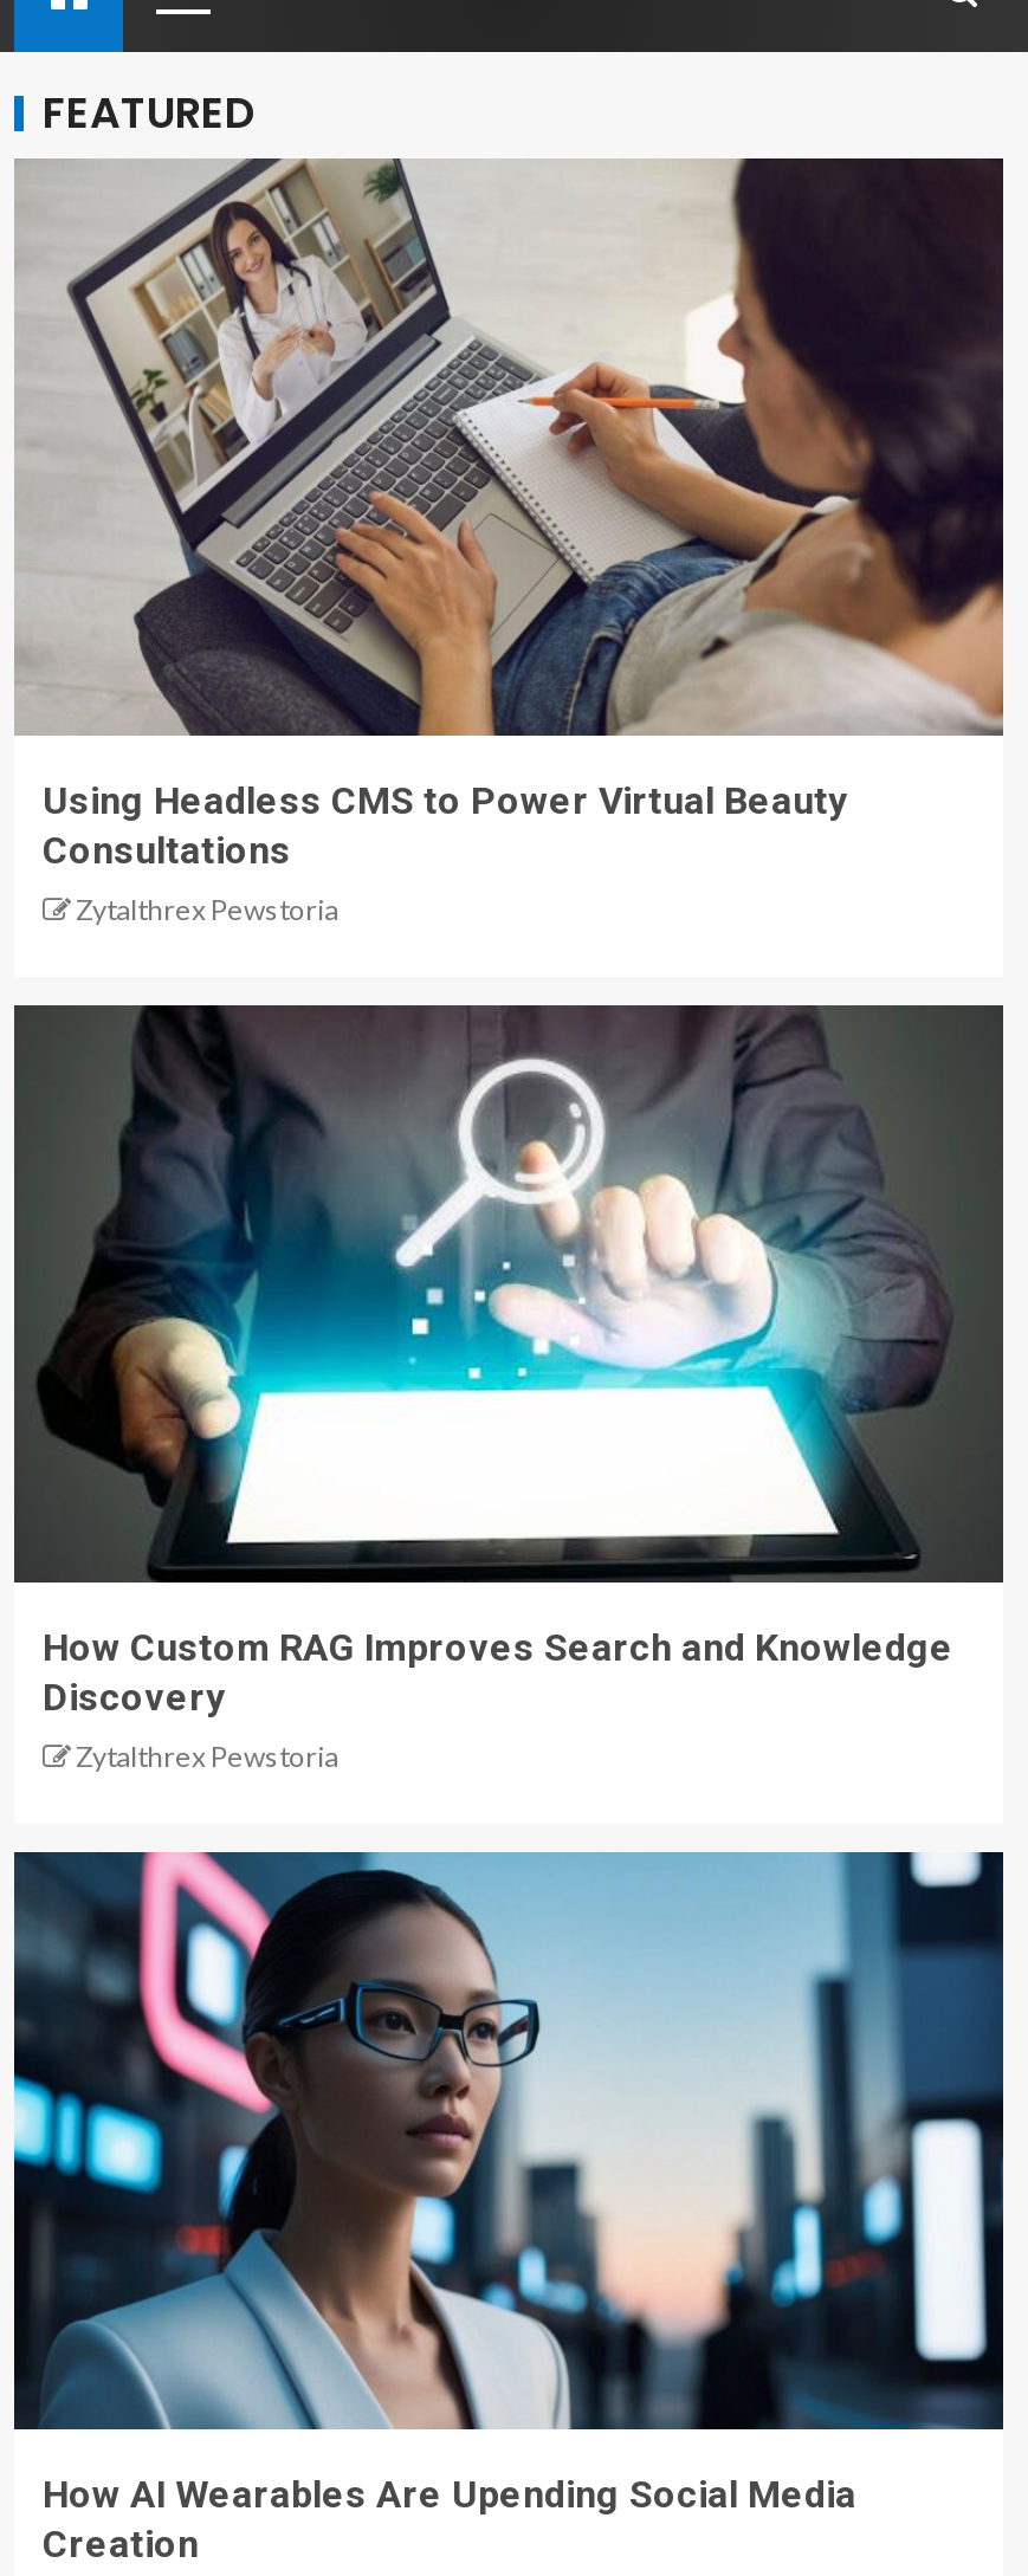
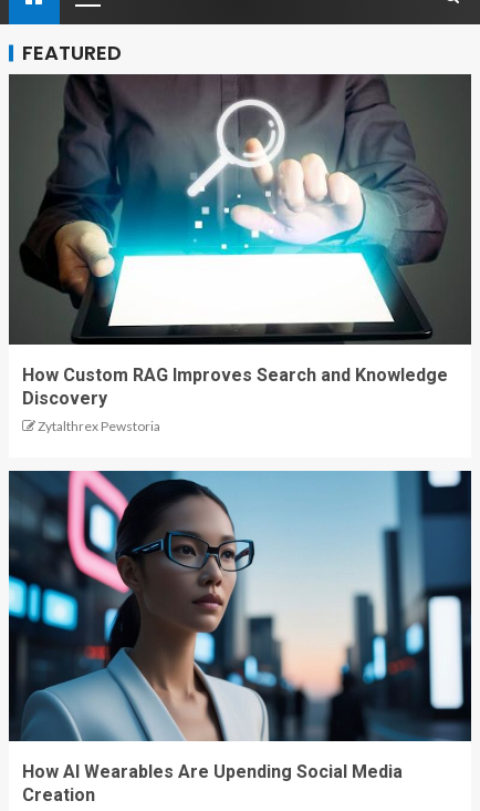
- [image]
- Using Headless CMS to Power Virtual Beauty
- Consultations
- Zytalthrex Pewstoria
